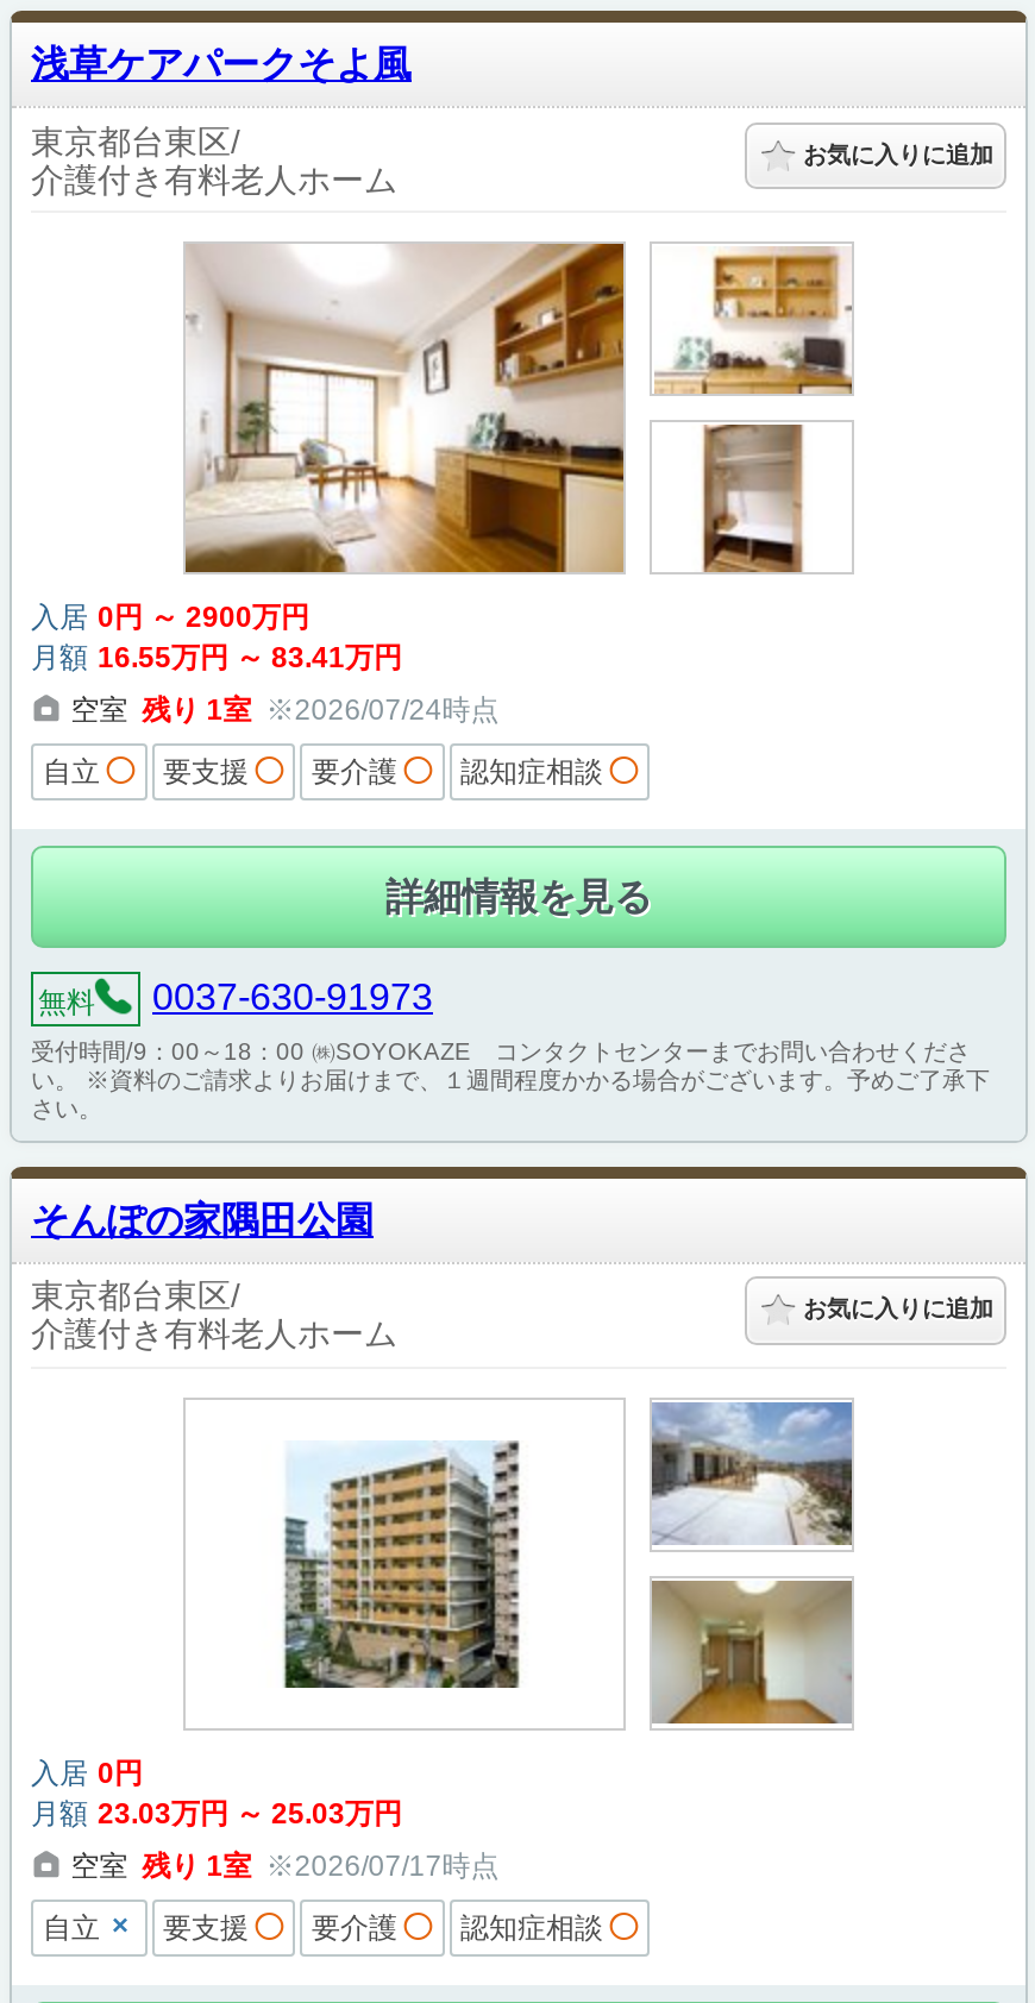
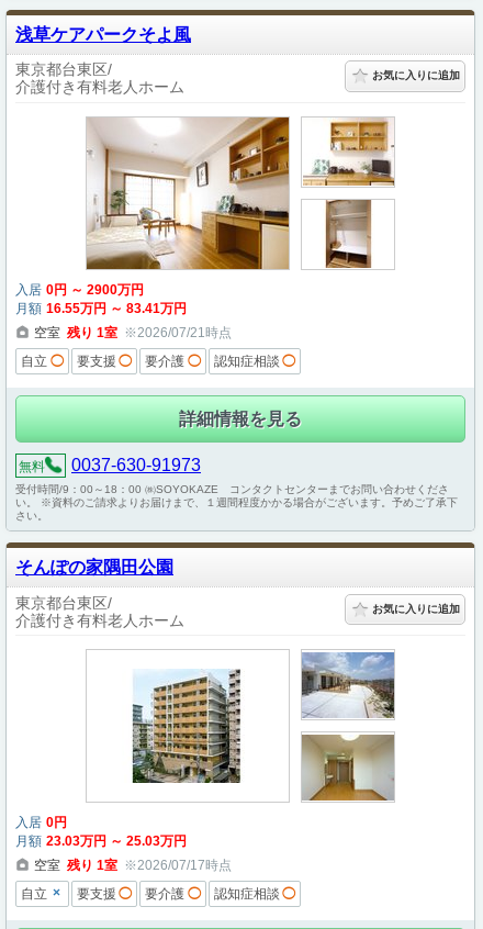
- 空室 残り 1室 ※2026/07/24時点
+ 空室 残り 1室 ※2026/07/21時点
